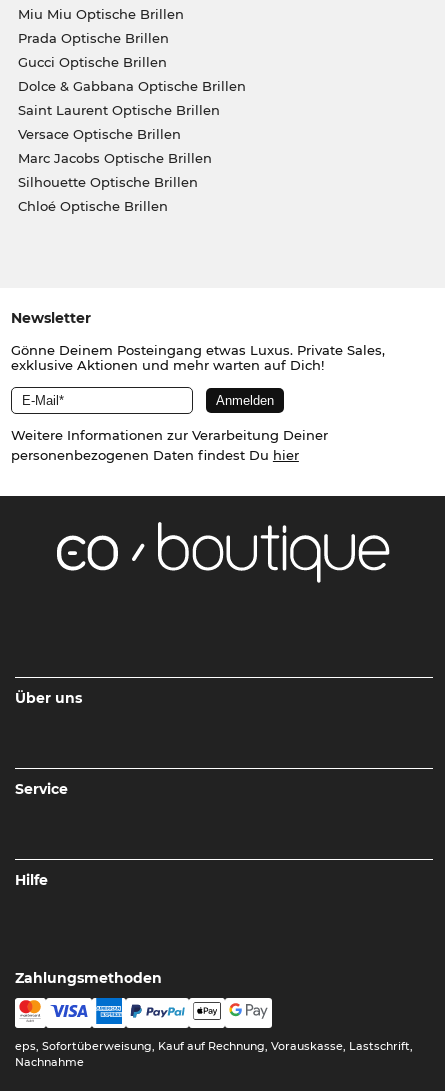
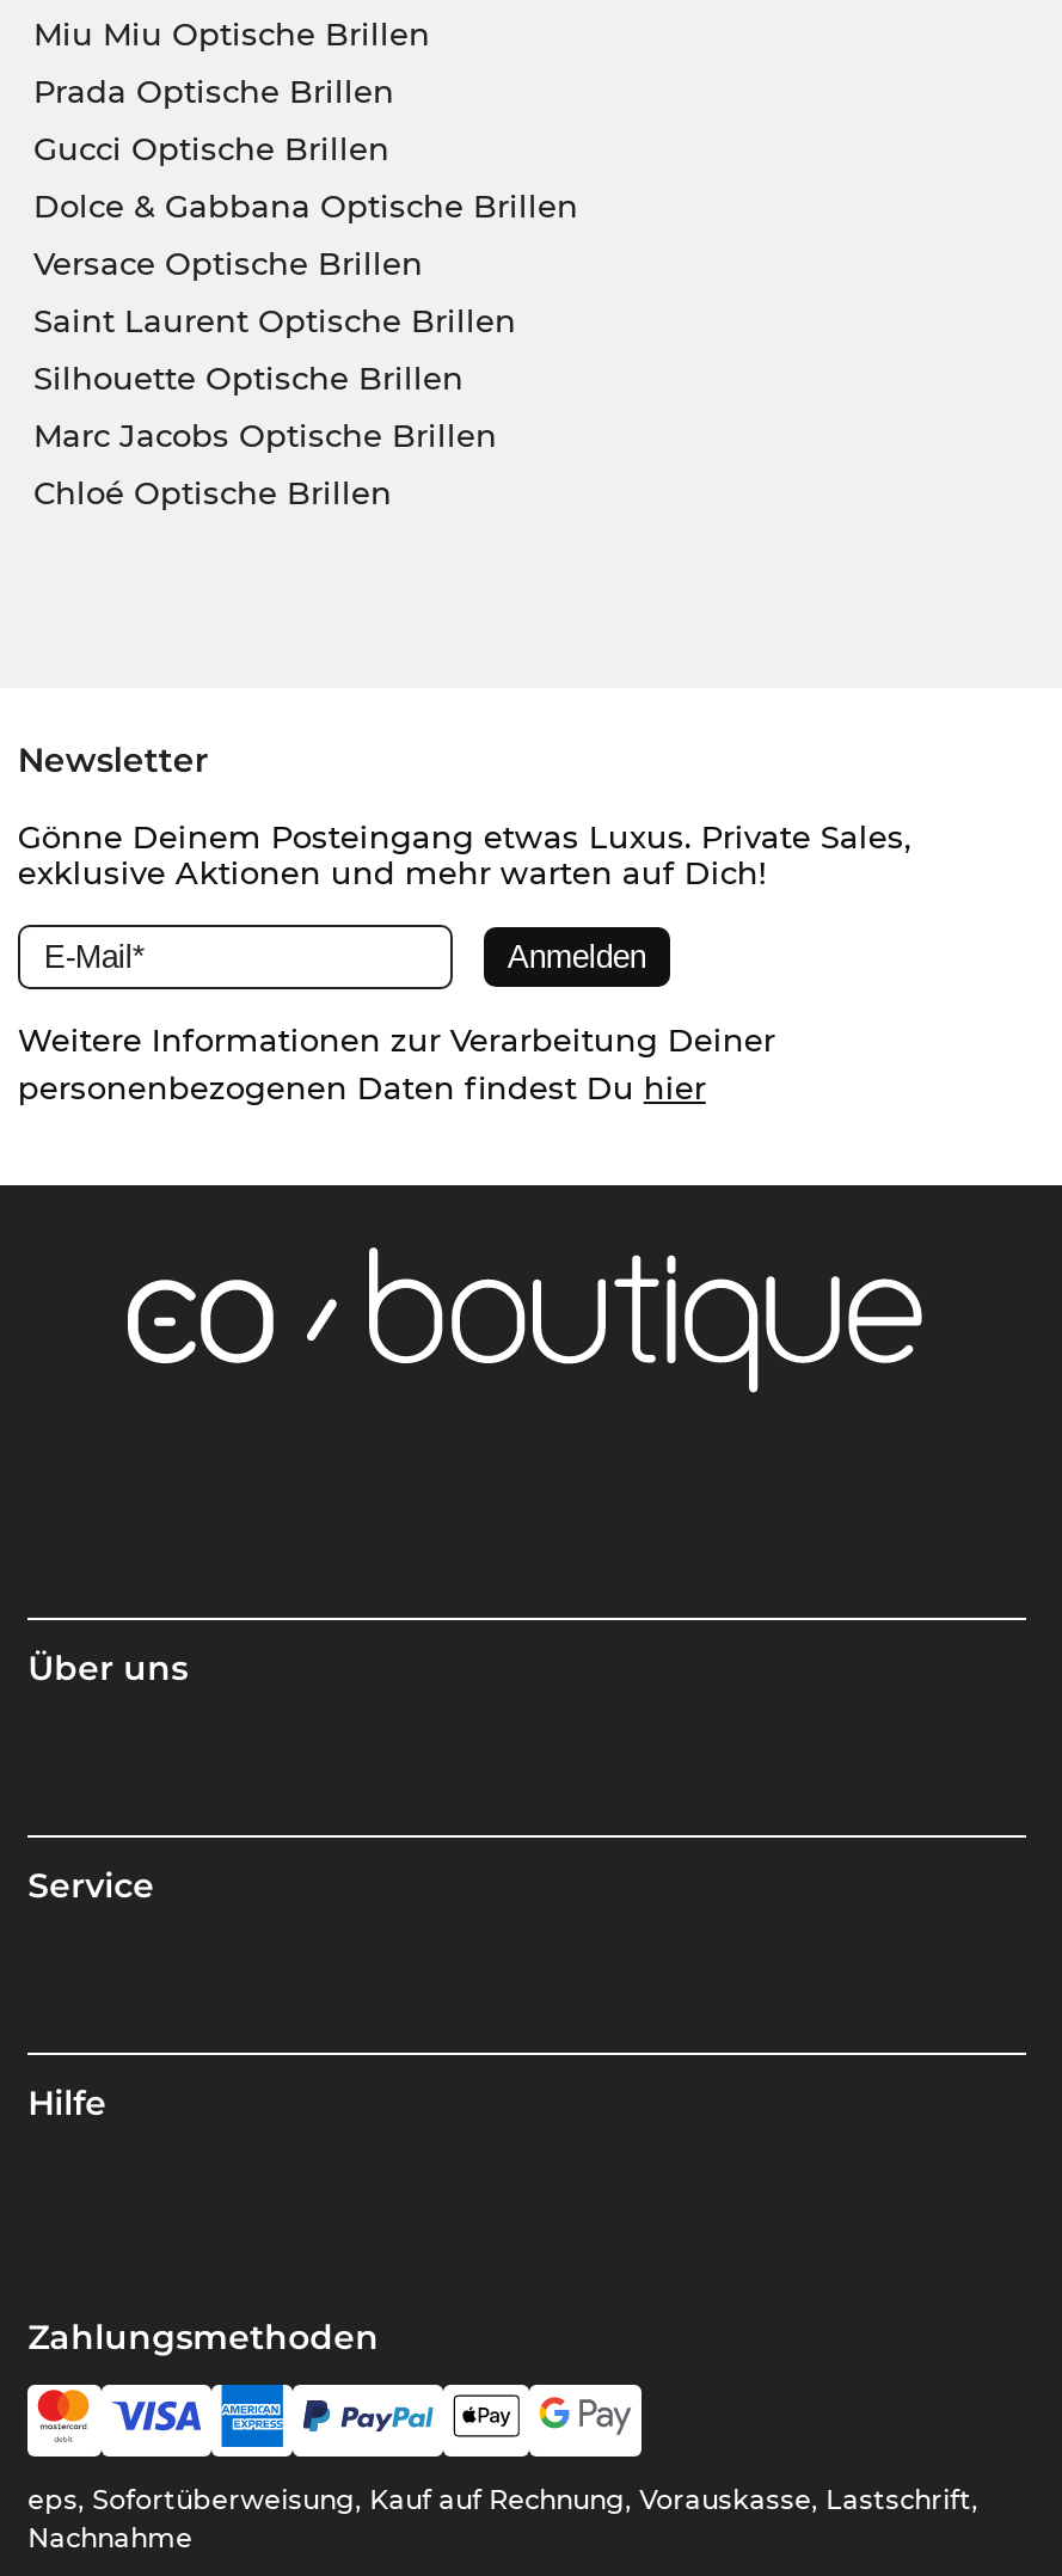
moved down: Saint Laurent Optische Brillen

moved up: Versace Optische Brillen

moved down: Marc Jacobs Optische Brillen

moved up: Silhouette Optische Brillen
